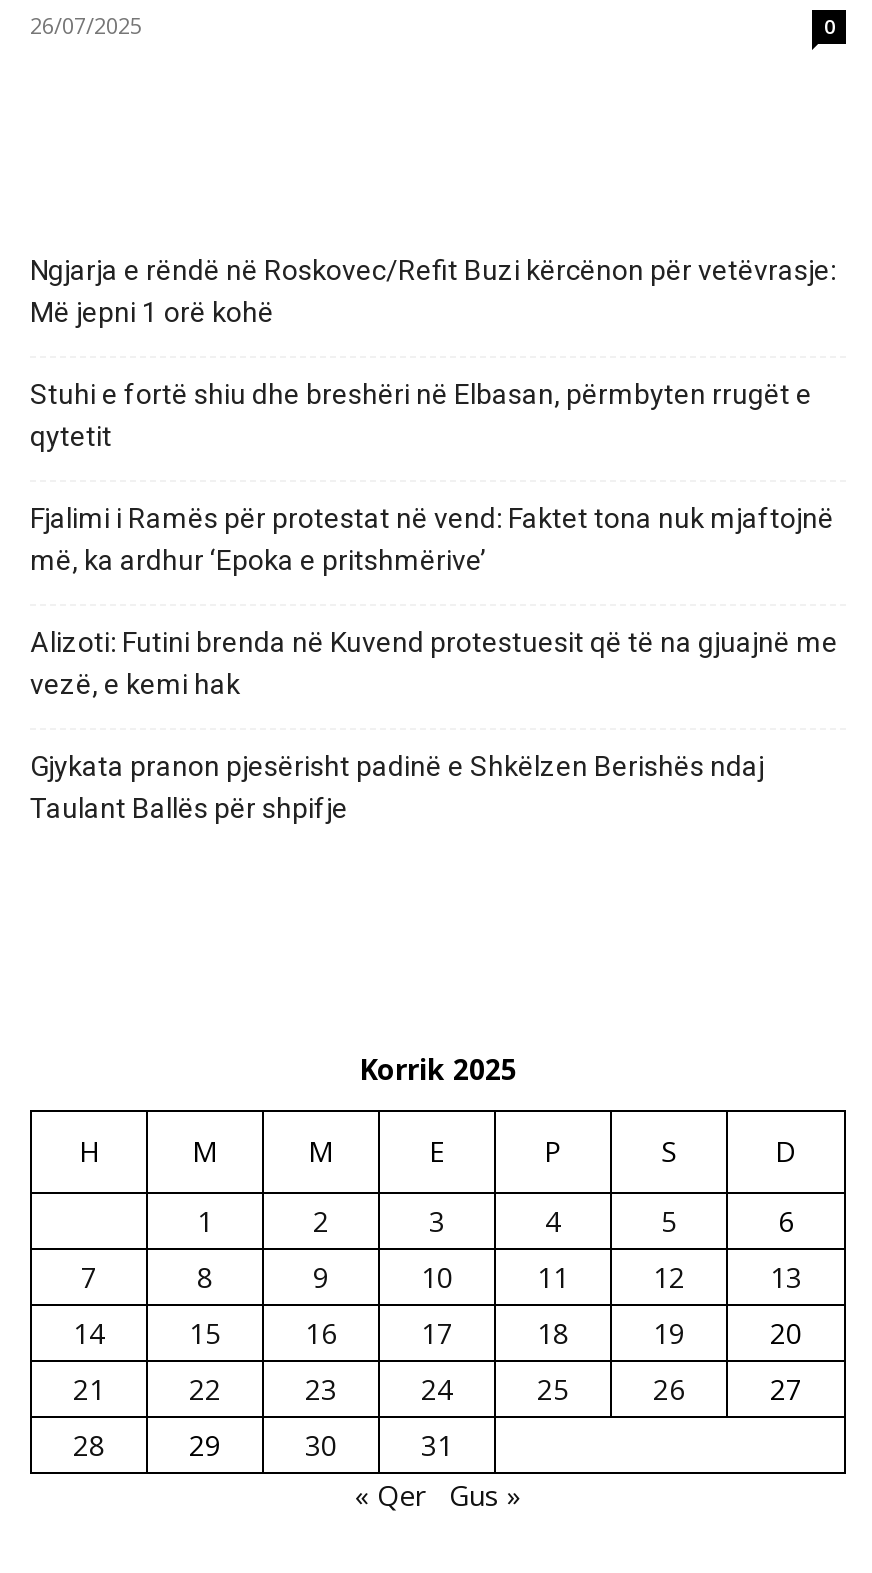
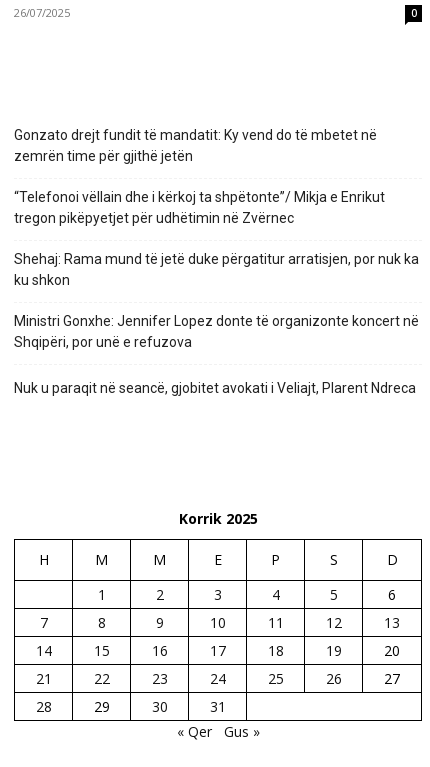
- Ngjarja e rëndë në Roskovec/Refit Buzi kërcënon për vetëvrasje:
- Më jepni 1 orë kohë
+ Gonzato drejt fundit të mandatit: Ky vend do të mbetet në
+ zemrën time për gjithë jetën

- Stuhi e fortë shiu dhe breshëri në Elbasan, përmbyten rrugët e
- qytetit
+ “Telefonoi vëllain dhe i kërkoj ta shpëtonte”/ Mikja e Enrikut
+ tregon pikëpyetjet për udhëtimin në Zvërnec

- Fjalimi i Ramës për protestat në vend: Faktet tona nuk mjaftojnë
- më, ka ardhur ‘Epoka e pritshmërive’
+ Shehaj: Rama mund të jetë duke përgatitur arratisjen, por nuk ka
+ ku shkon

- Alizoti: Futini brenda në Kuvend protestuesit që të na gjuajnë me
- vezë, e kemi hak
+ Ministri Gonxhe: Jennifer Lopez donte të organizonte koncert në
+ Shqipëri, por unë e refuzova

- Gjykata pranon pjesërisht padinë e Shkëlzen Berishës ndaj
- Taulant Ballës për shpifje
+ Nuk u paraqit në seancë, gjobitet avokati i Veliajt, Plarent Ndreca
